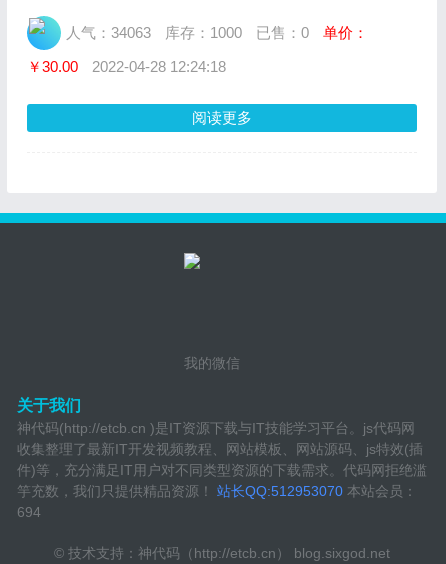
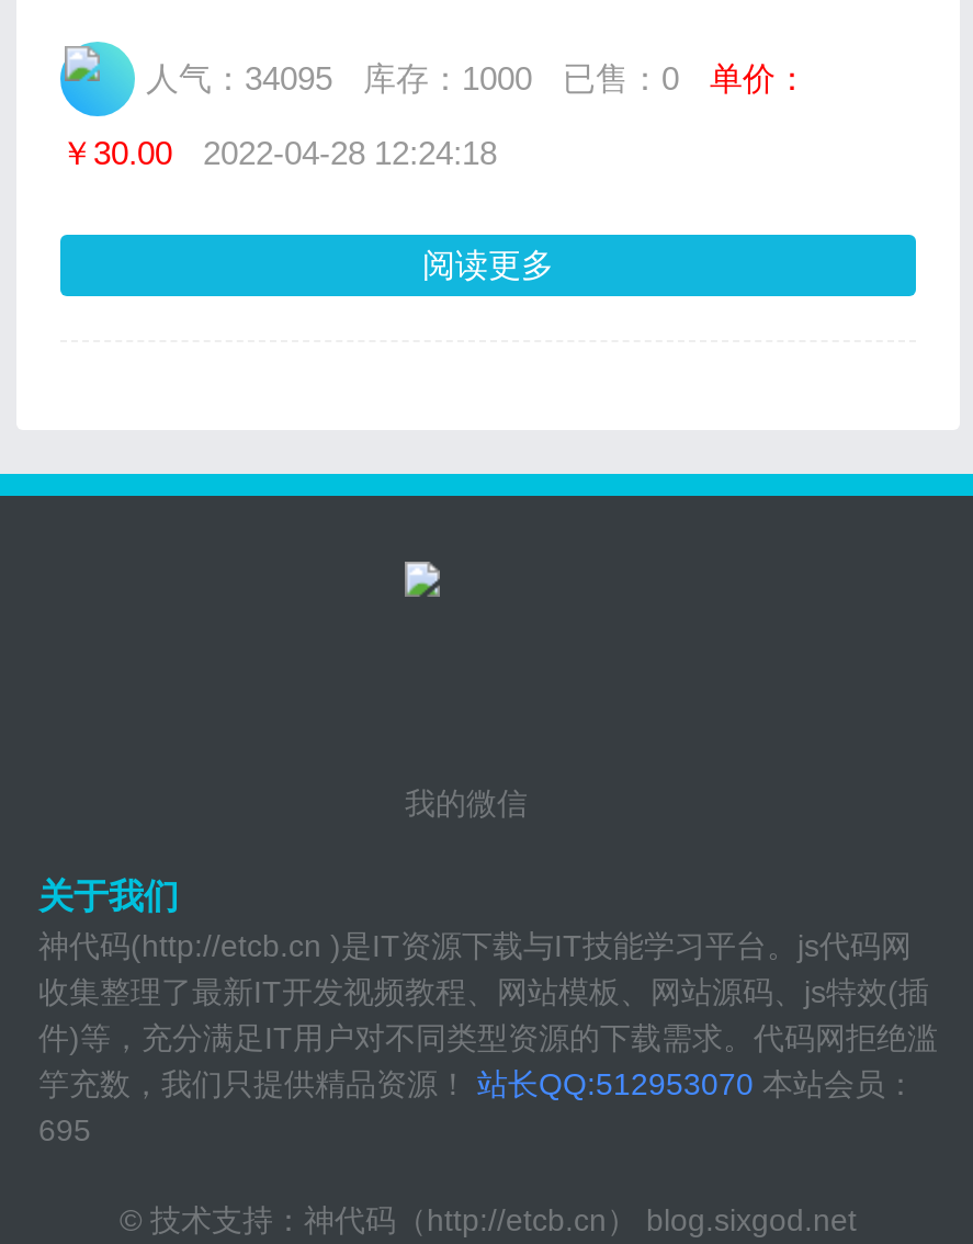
- 人气：34063 库存：1000 已售：0 单价：
+ 人气：34095 库存：1000 已售：0 单价：

- 694
+ 695
